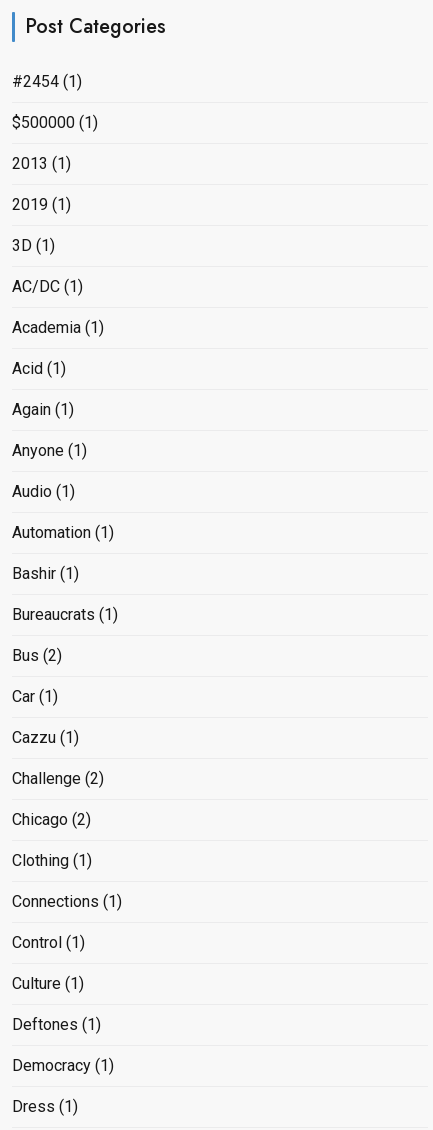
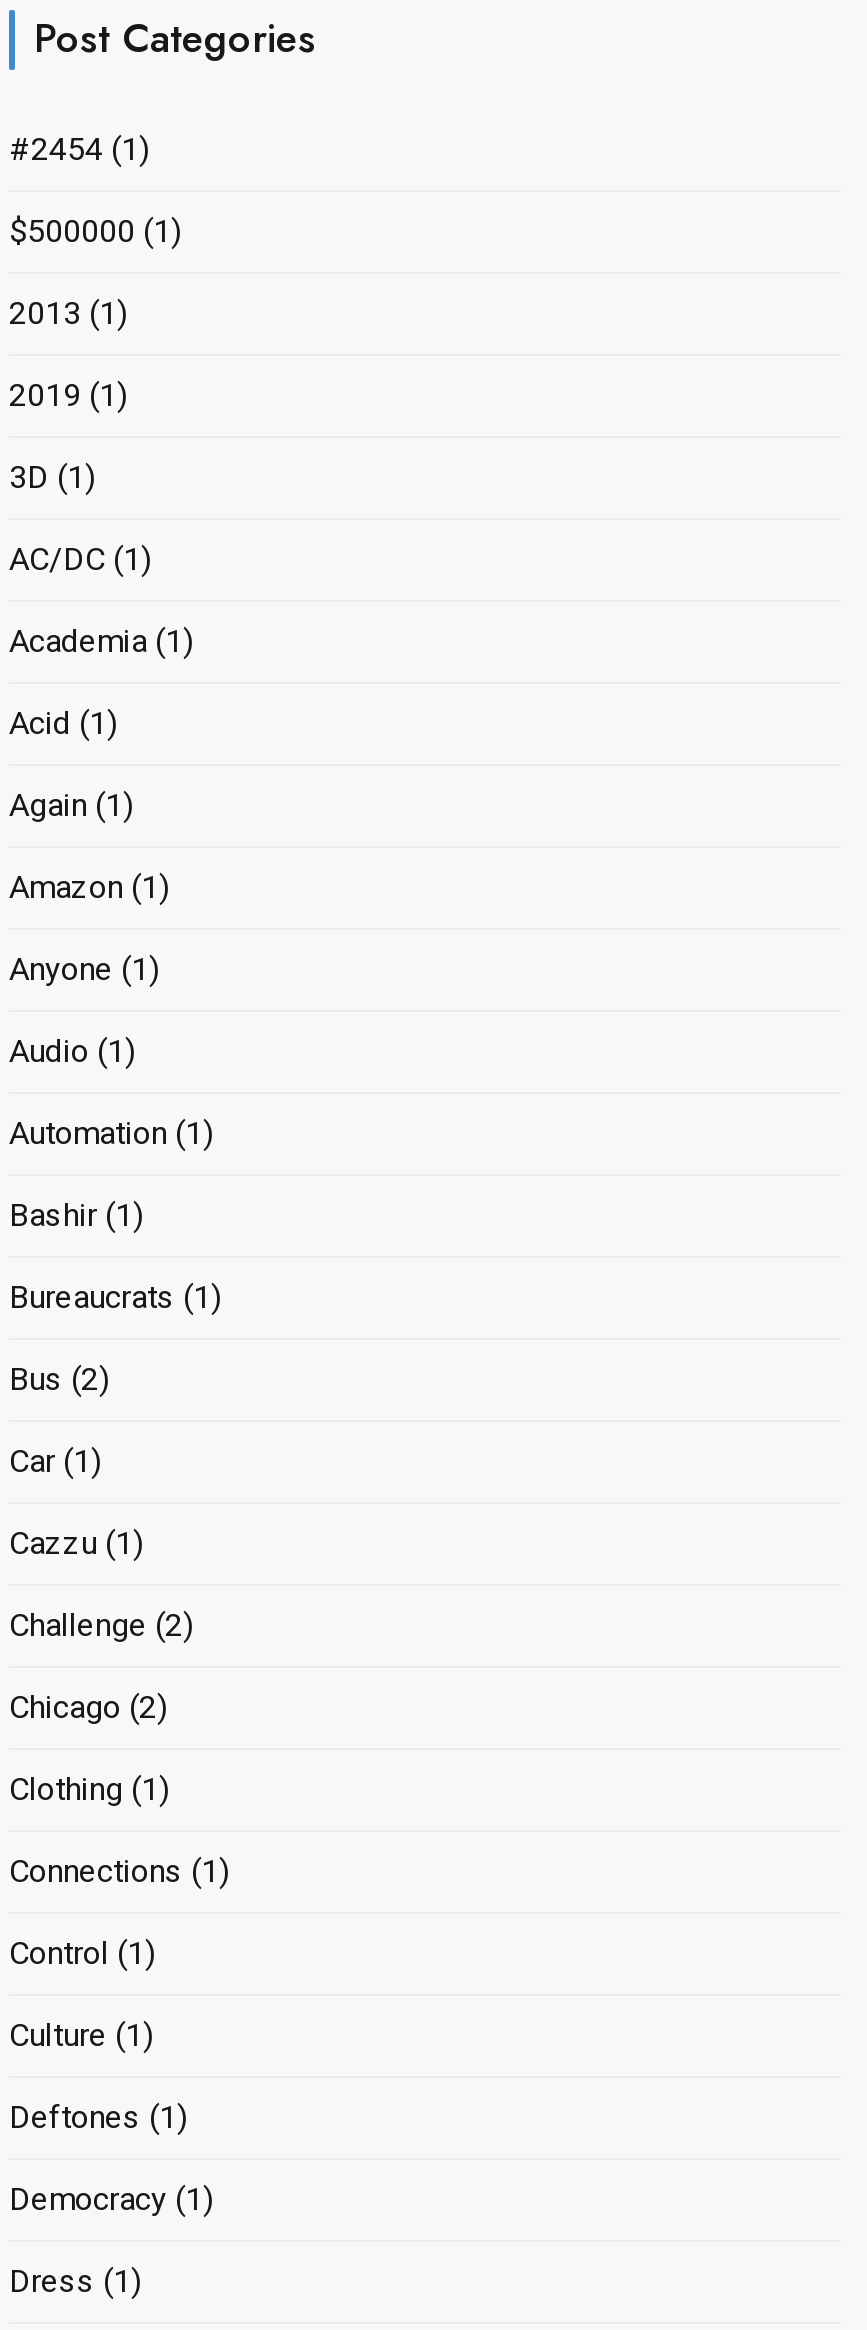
+ Amazon (1)
